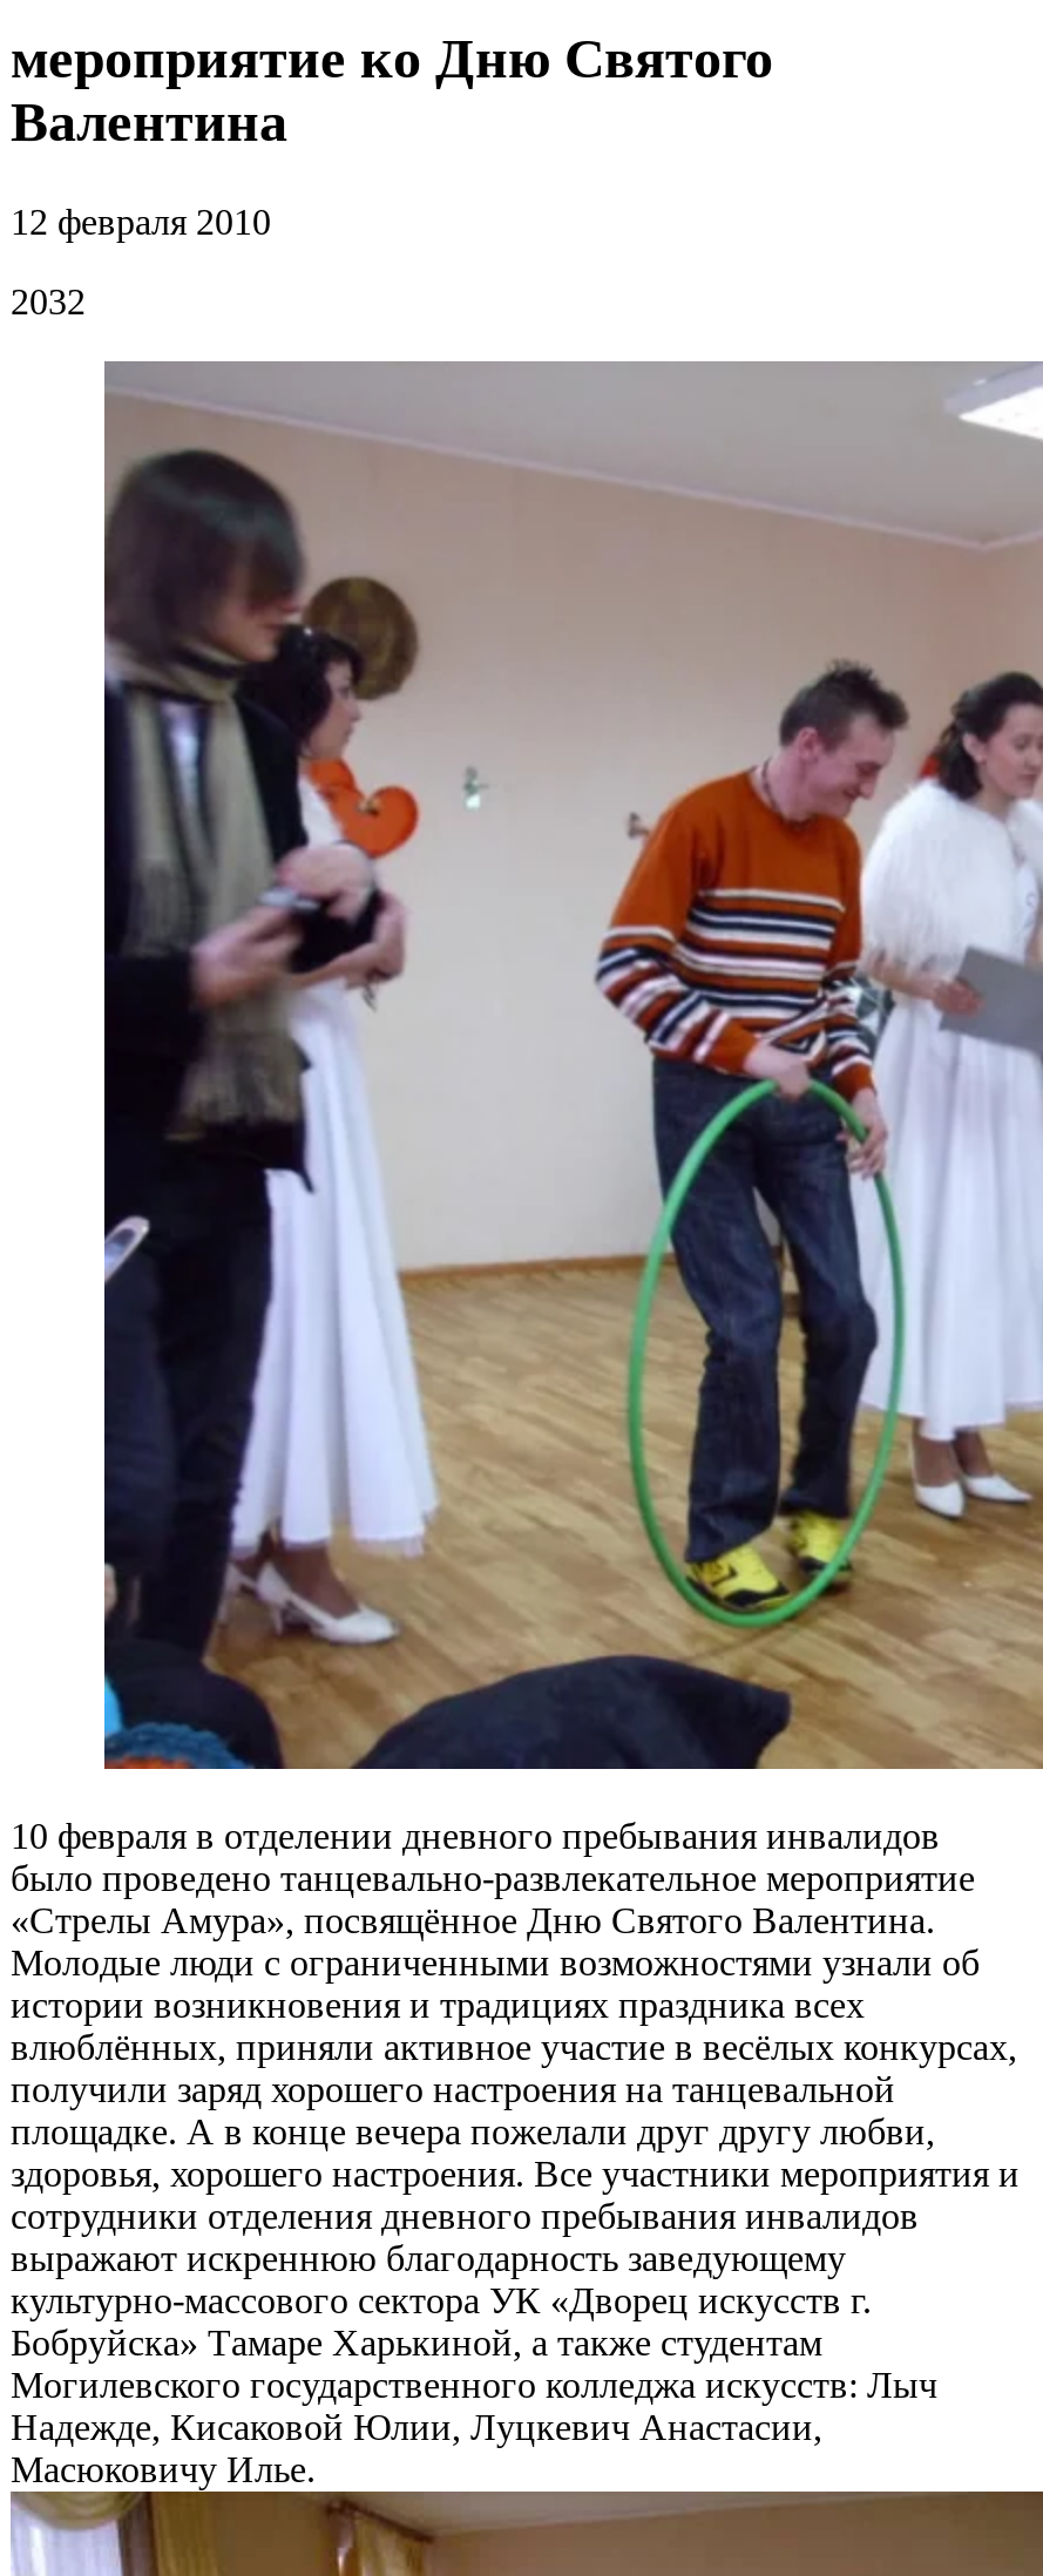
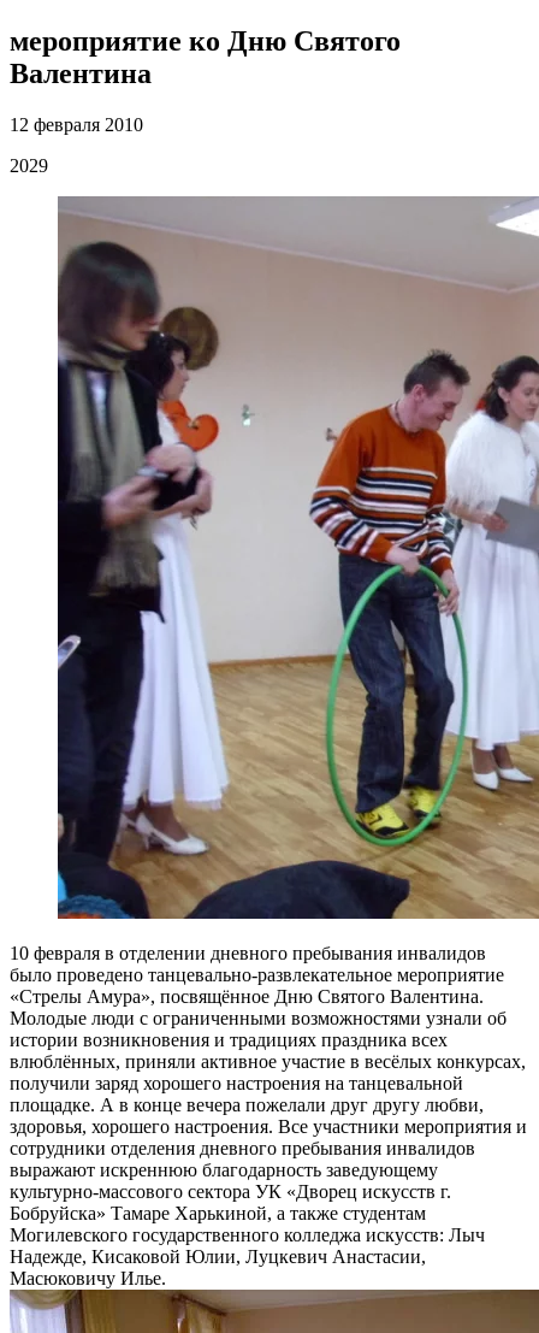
- 2032
+ 2029
